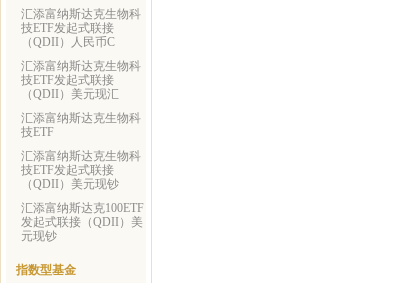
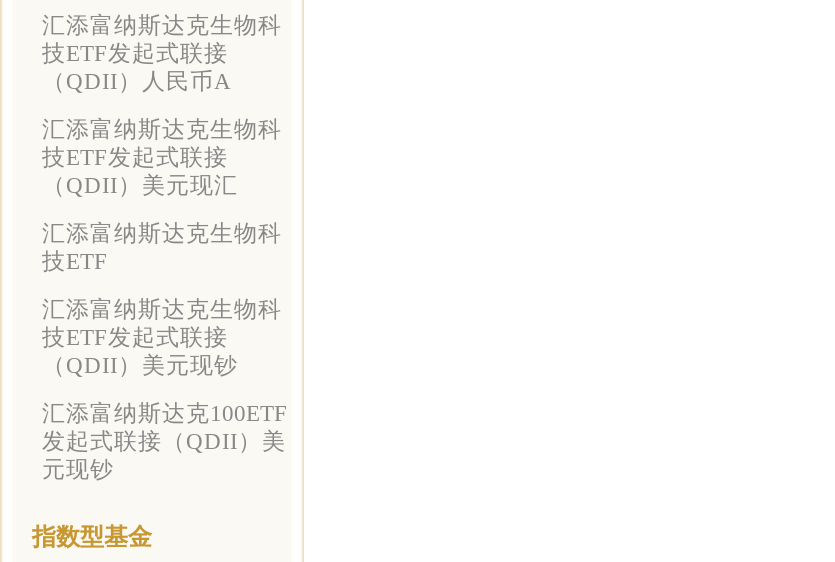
- （QDII）人民币C
+ （QDII）人民币A
